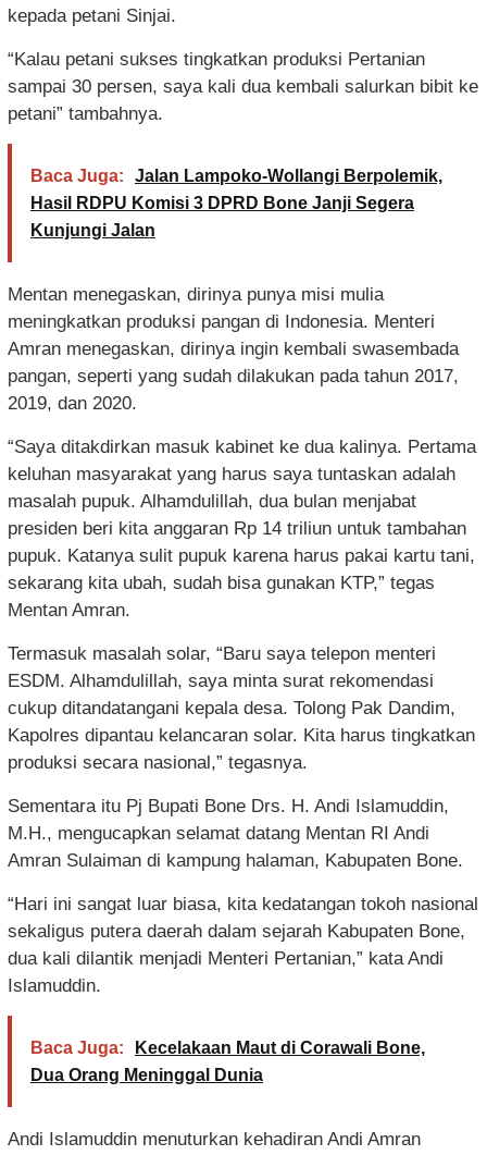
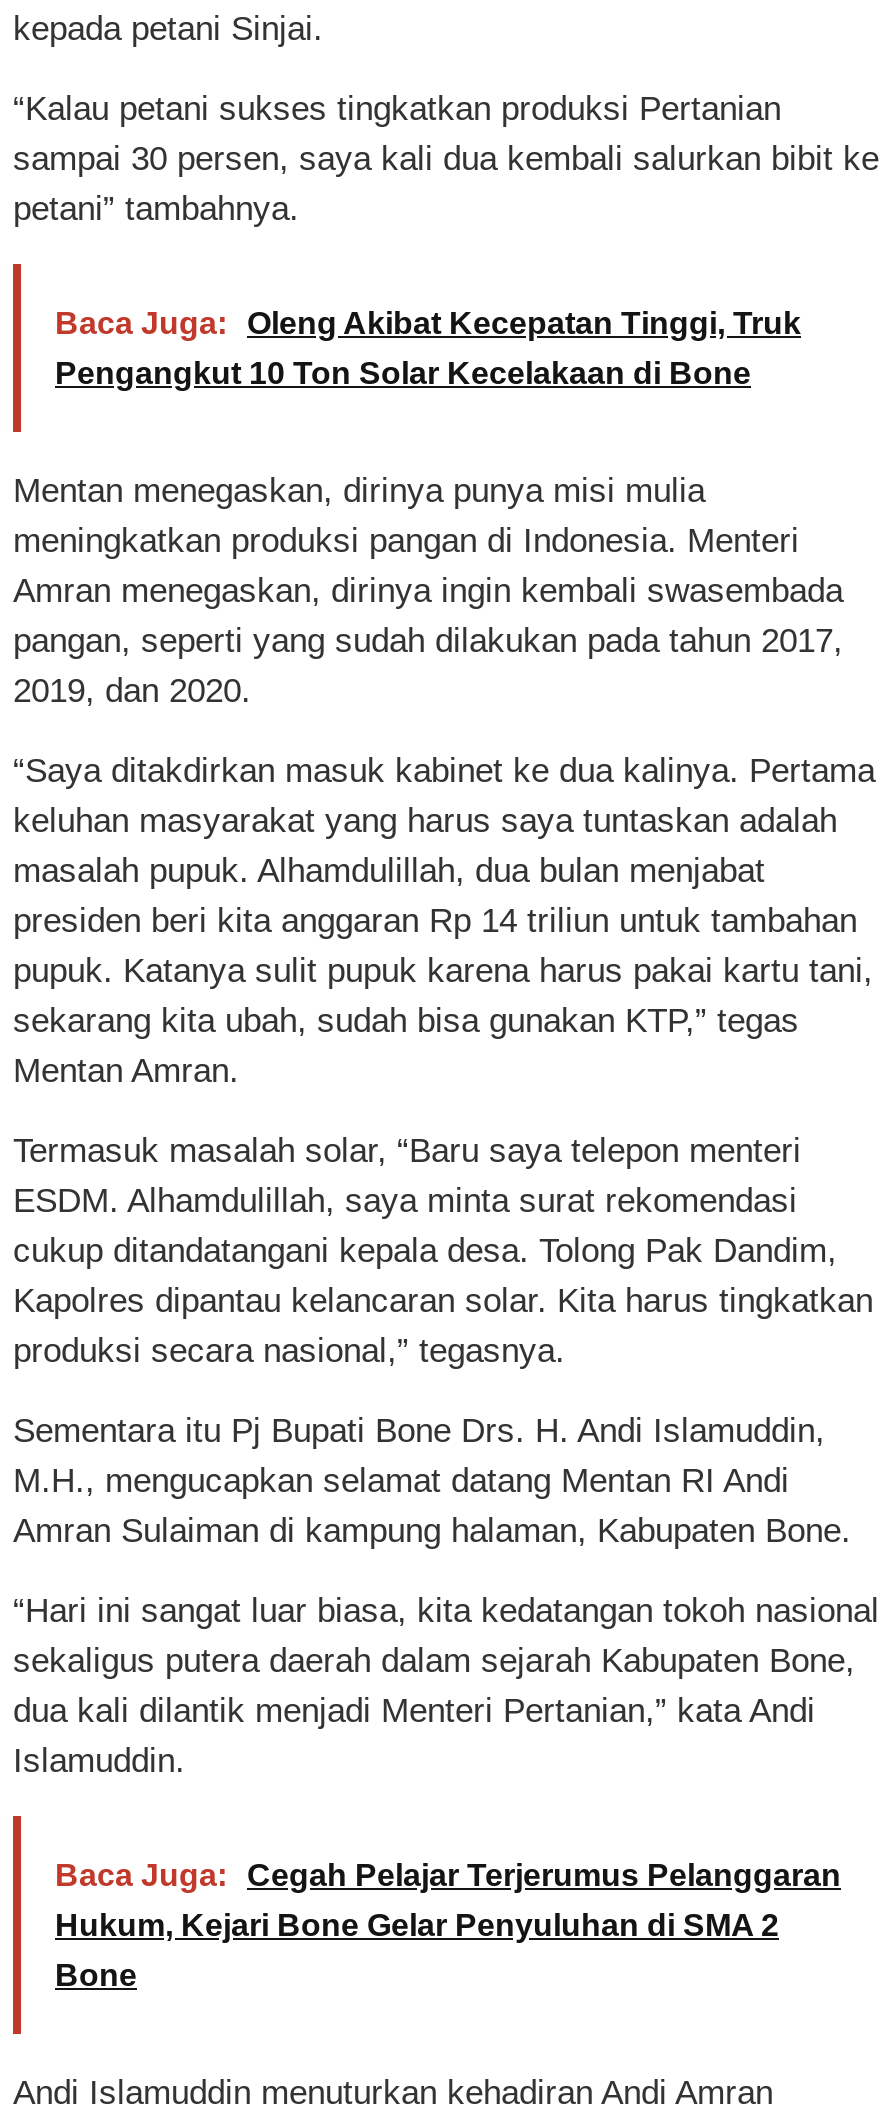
- Baca Juga: Jalan Lampoko-Wollangi Berpolemik,
- Hasil RDPU Komisi 3 DPRD Bone Janji Segera
- Kunjungi Jalan
+ Baca Juga: Oleng Akibat Kecepatan Tinggi, Truk
+ Pengangkut 10 Ton Solar Kecelakaan di Bone

moved up: Mentan menegaskan, dirinya punya misi mulia | meningkatkan produksi pangan di Indonesia. Menteri | Amran menegaskan, dirinya ingin kembali swasembada | ... | dua kali dilantik menjadi Menteri Pertanian,” kata Andi | Islamuddin.

- Baca Juga: Kecelakaan Maut di Corawali Bone,
- Dua Orang Meninggal Dunia
+ Baca Juga: Cegah Pelajar Terjerumus Pelanggaran
+ Hukum, Kejari Bone Gelar Penyuluhan di SMA 2
+ Bone
